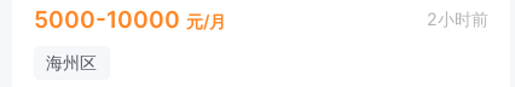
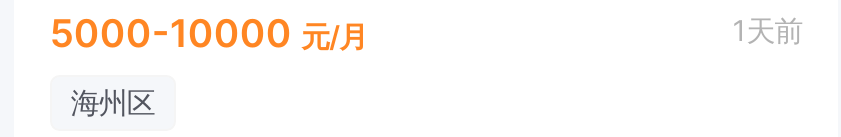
- 2小时前
+ 1天前
